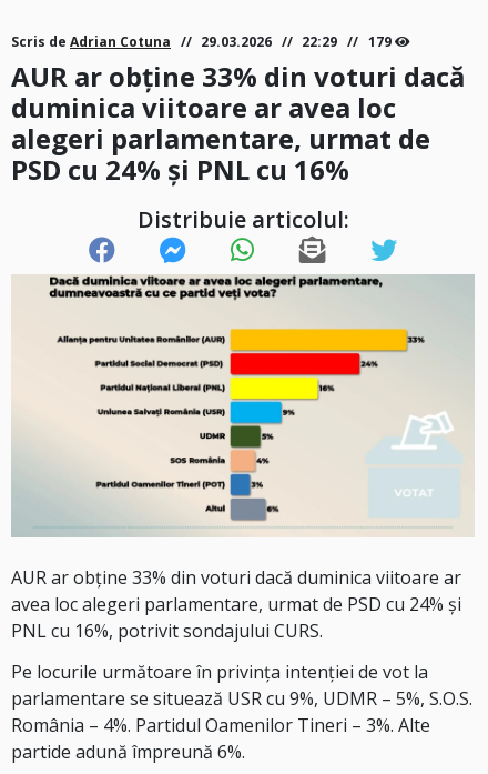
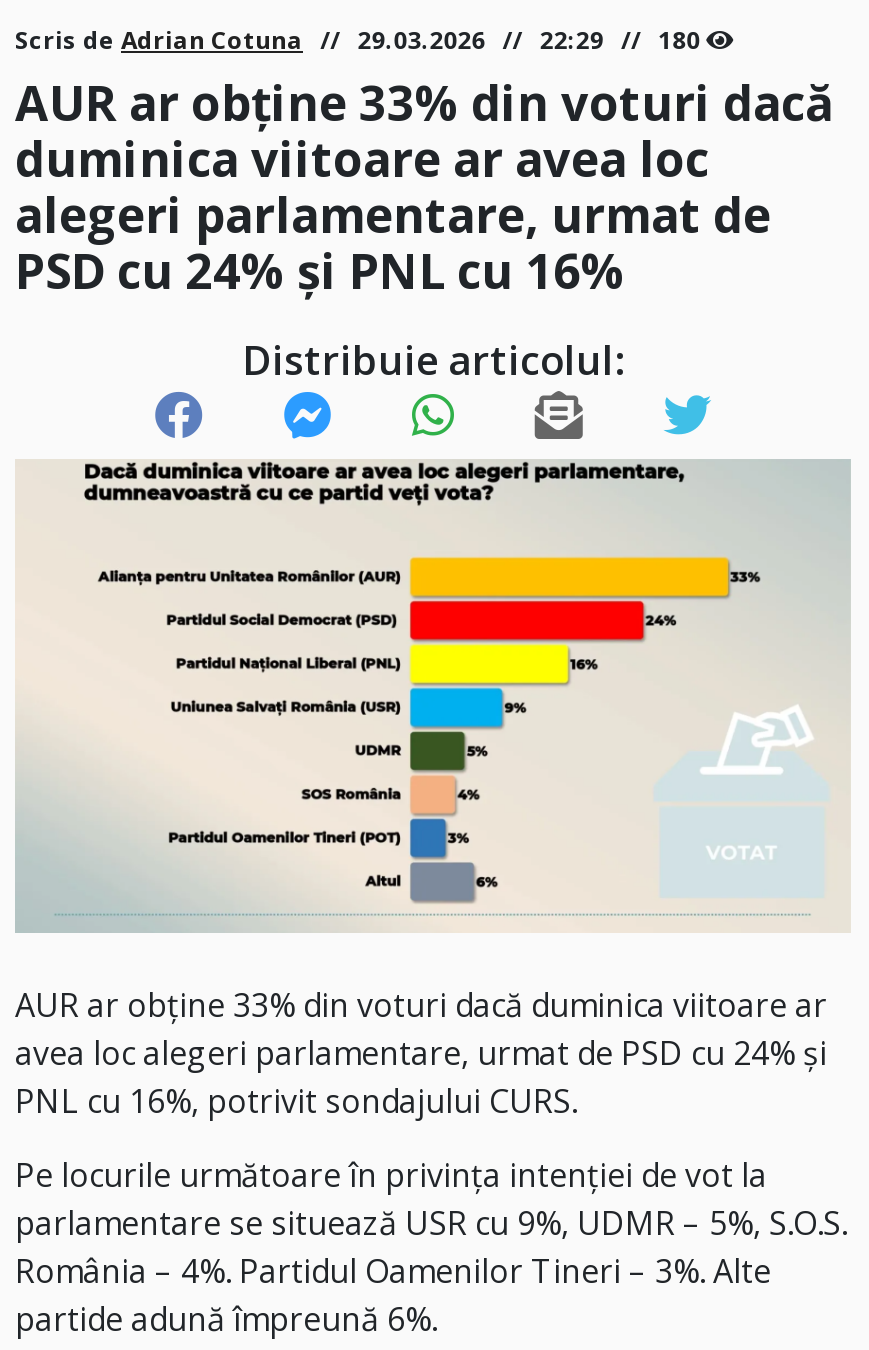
- Scris de Adrian Cotuna 29.03.2026 22:29 179
+ Scris de Adrian Cotuna 29.03.2026 22:29 180
